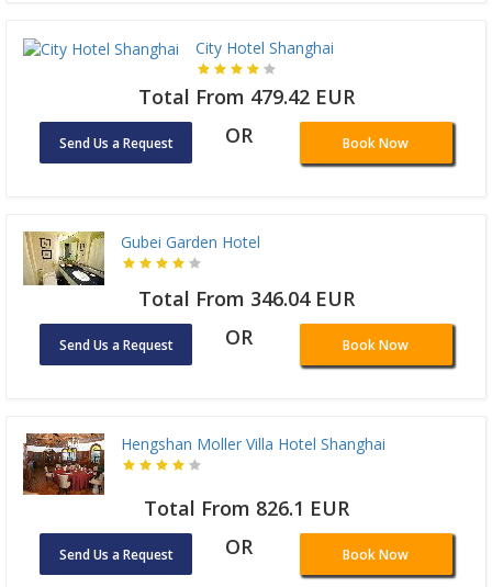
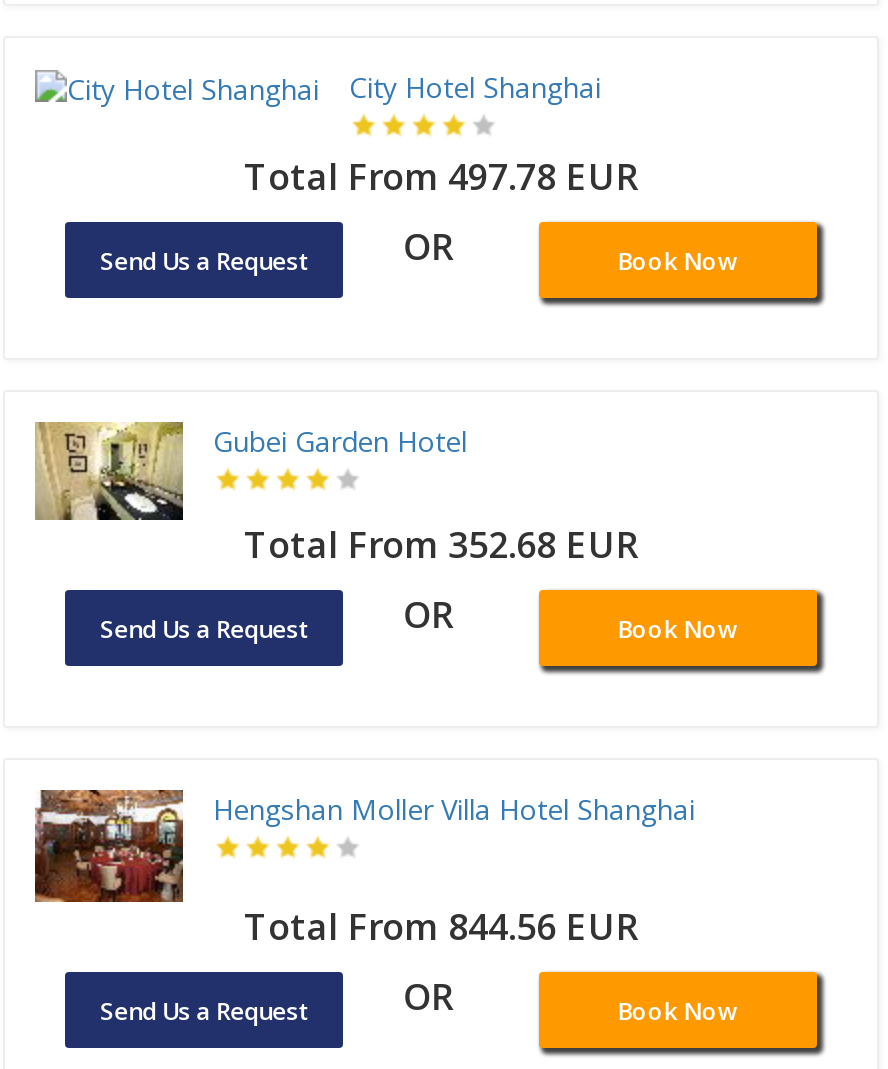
- Total From 479.42 EUR
+ Total From 497.78 EUR

- Total From 346.04 EUR
+ Total From 352.68 EUR

- Total From 826.1 EUR
+ Total From 844.56 EUR
